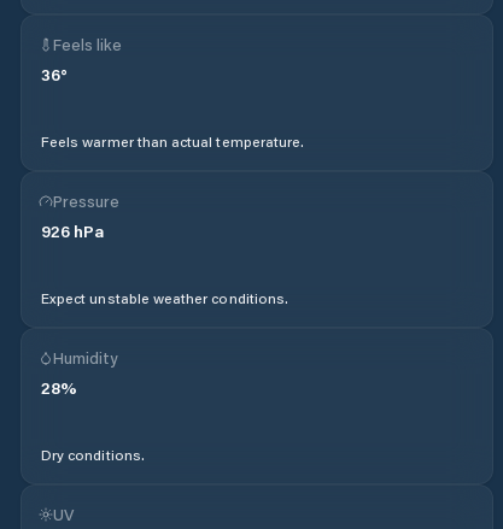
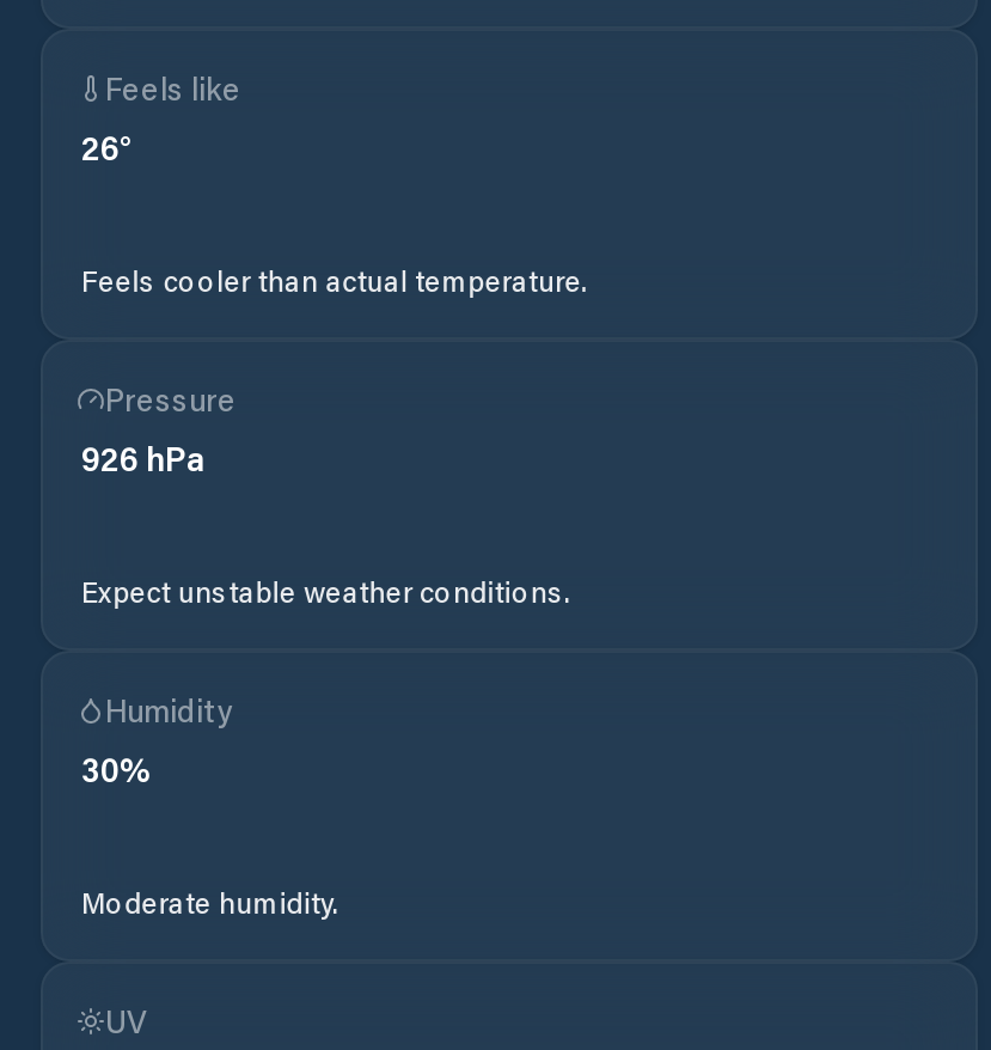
- 36°
+ 26°

- Feels warmer than actual temperature.
+ Feels cooler than actual temperature.

- 28%
+ 30%

- Dry conditions.
+ Moderate humidity.
